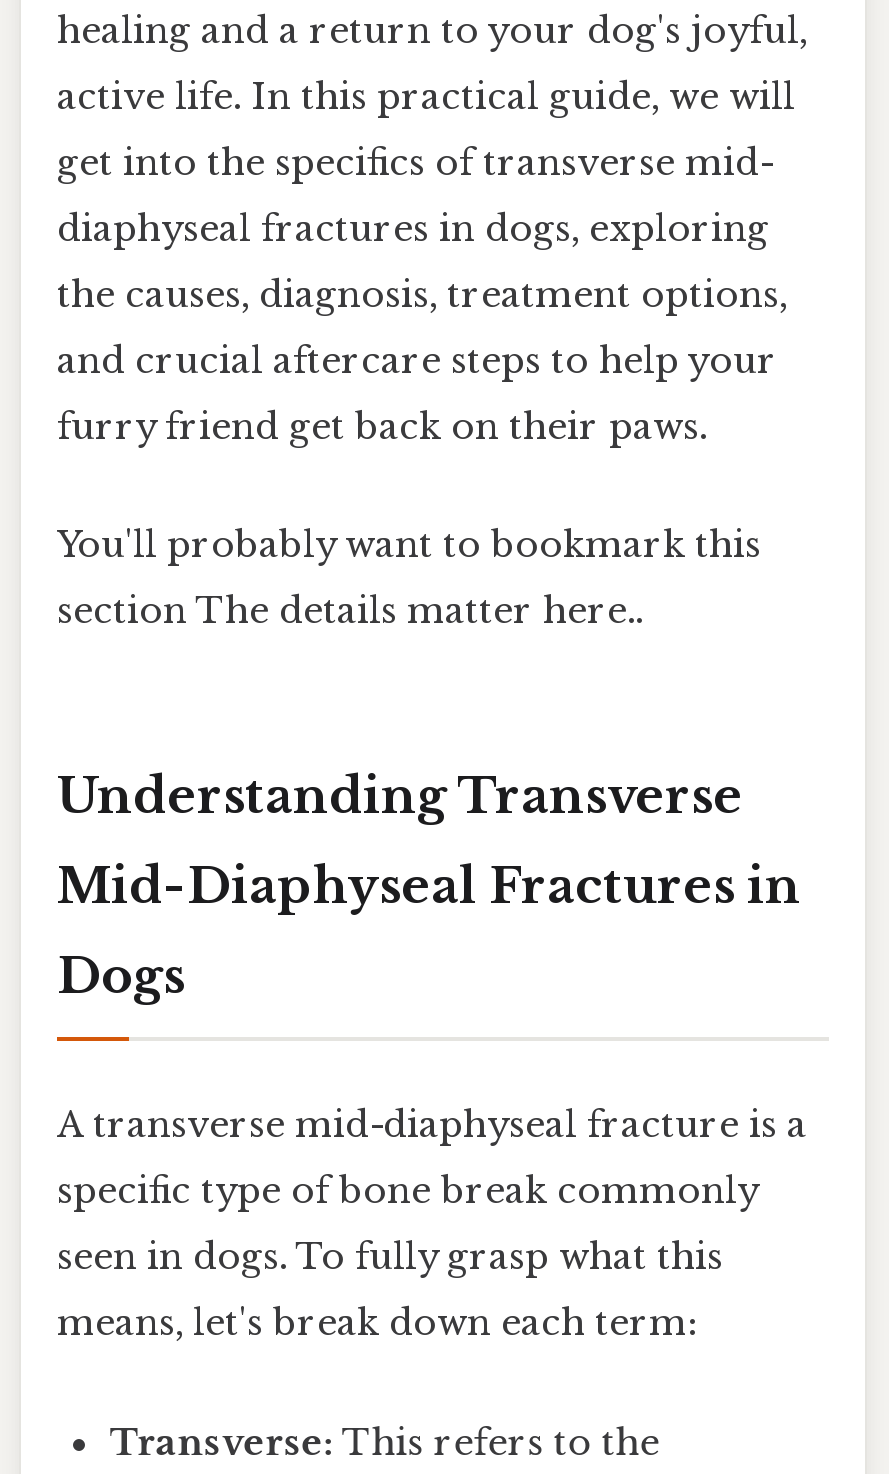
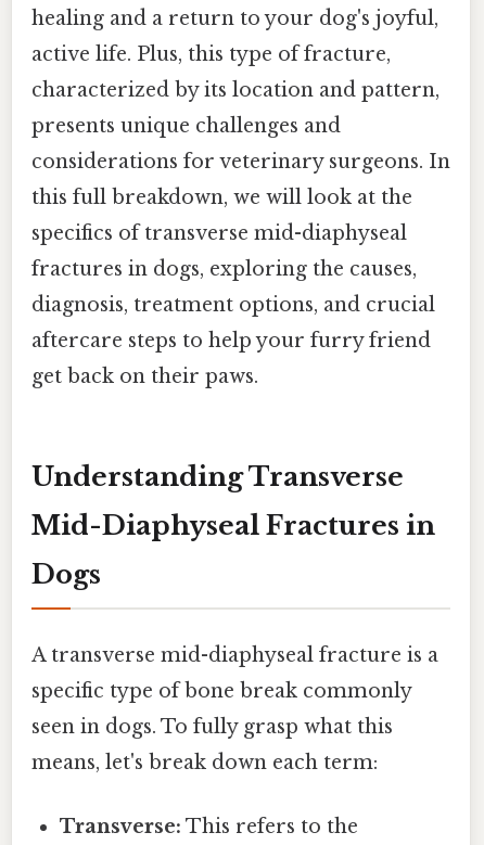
- active life. In this practical guide, we will
- get into the specifics of transverse mid-
- diaphyseal fractures in dogs, exploring
- the causes, diagnosis, treatment options,
- and crucial aftercare steps to help your
- furry friend get back on their paws.
- You'll probably want to bookmark this
- section The details matter here..
+ active life. Plus, this type of fracture,
+ characterized by its location and pattern,
+ presents unique challenges and
+ considerations for veterinary surgeons. In
+ this full breakdown, we will look at the
+ specifics of transverse mid-diaphyseal
+ fractures in dogs, exploring the causes,
+ diagnosis, treatment options, and crucial
+ aftercare steps to help your furry friend
+ get back on their paws.
